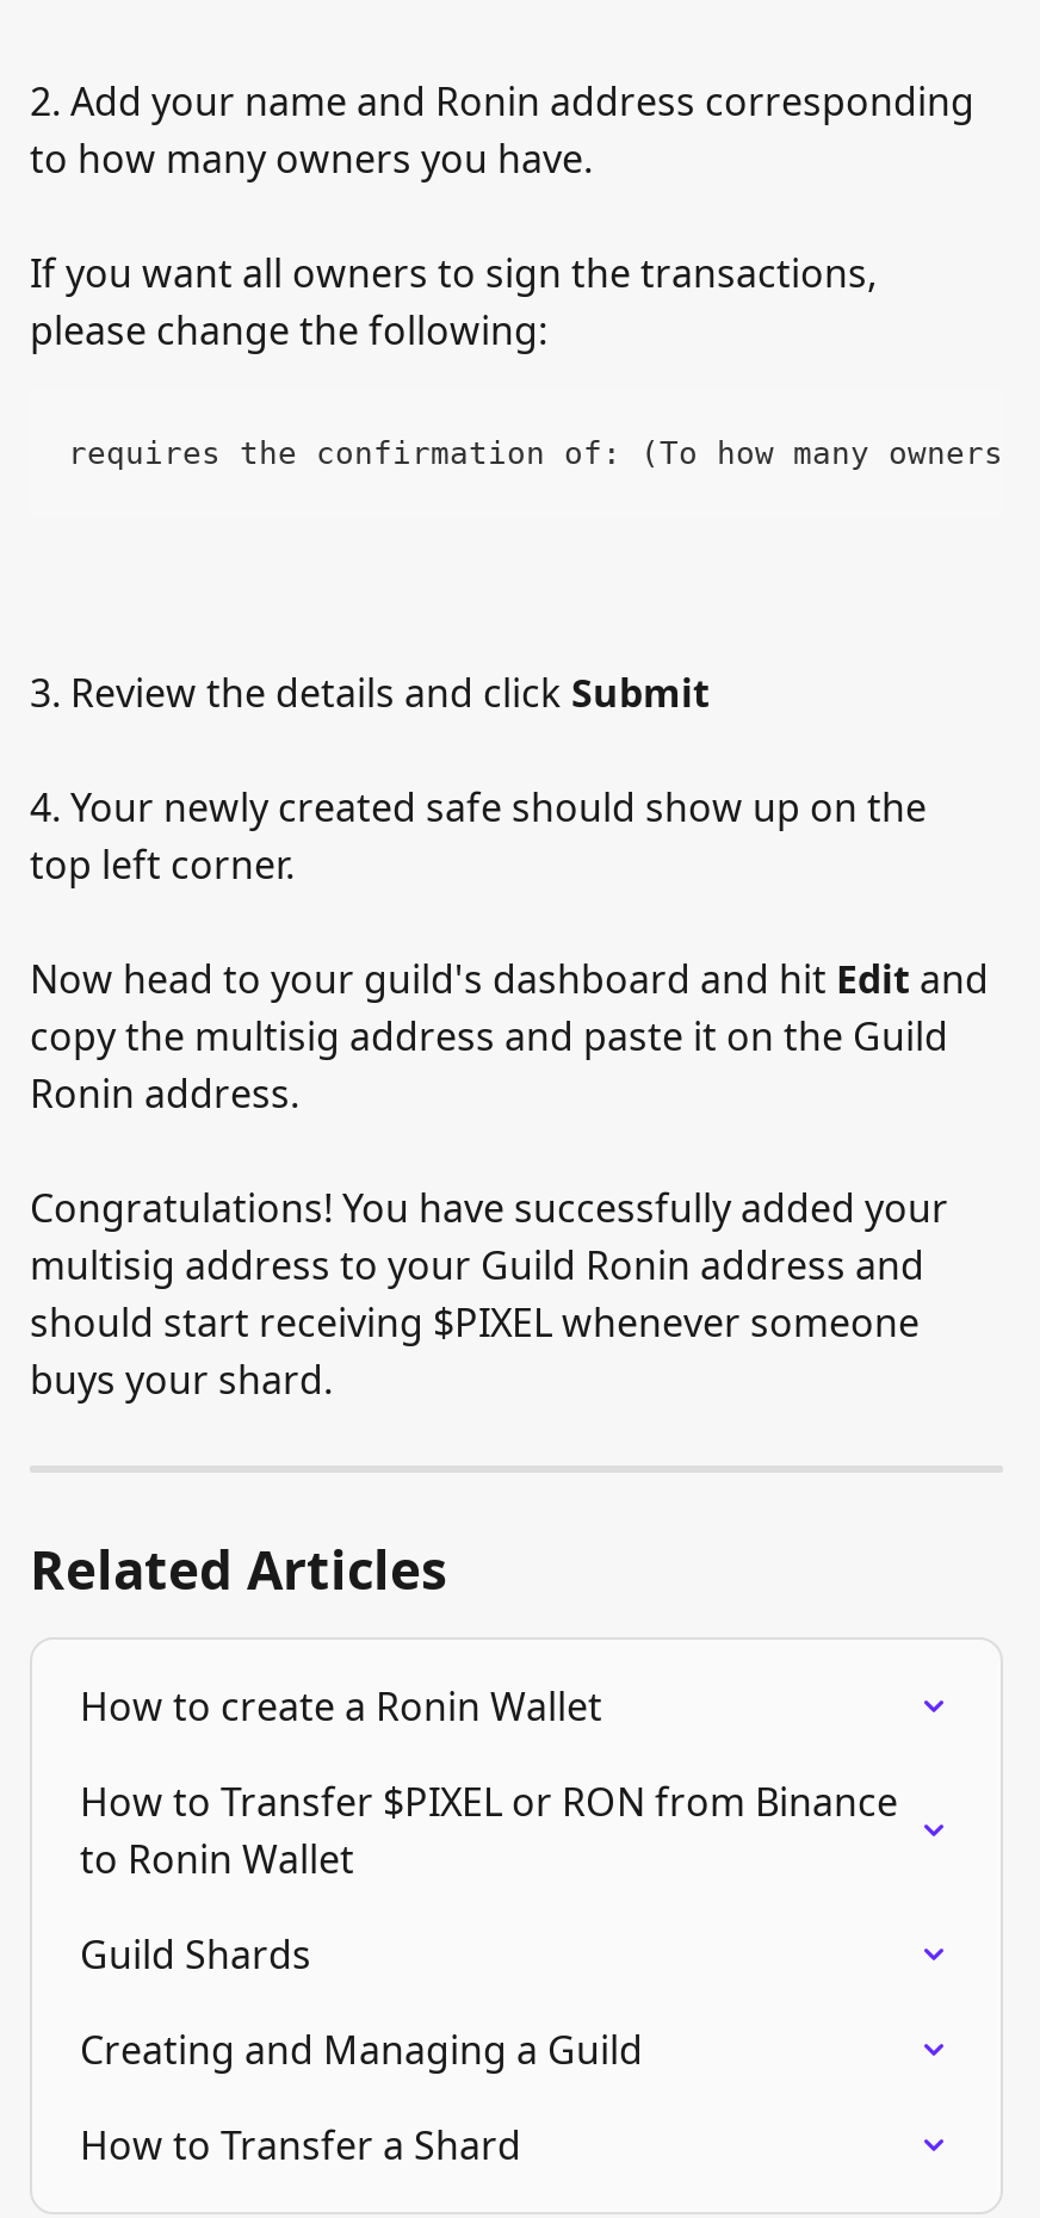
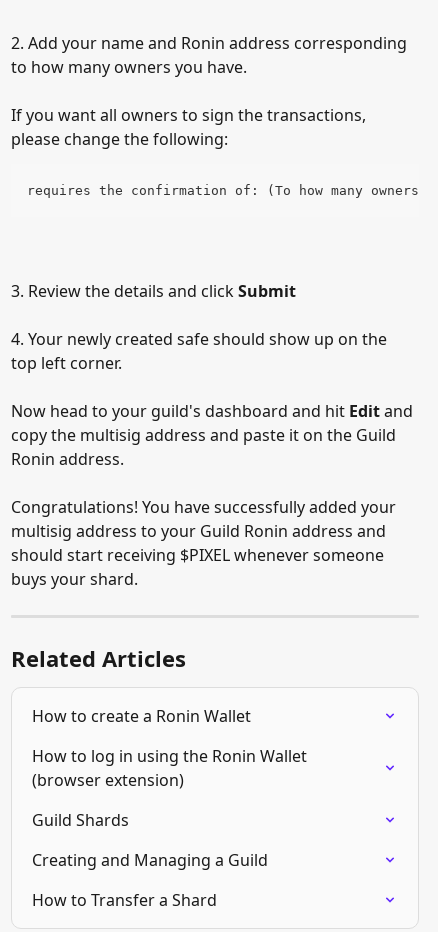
- How to Transfer $PIXEL or RON from Binance
- to Ronin Wallet
+ How to log in using the Ronin Wallet
+ (browser extension)
